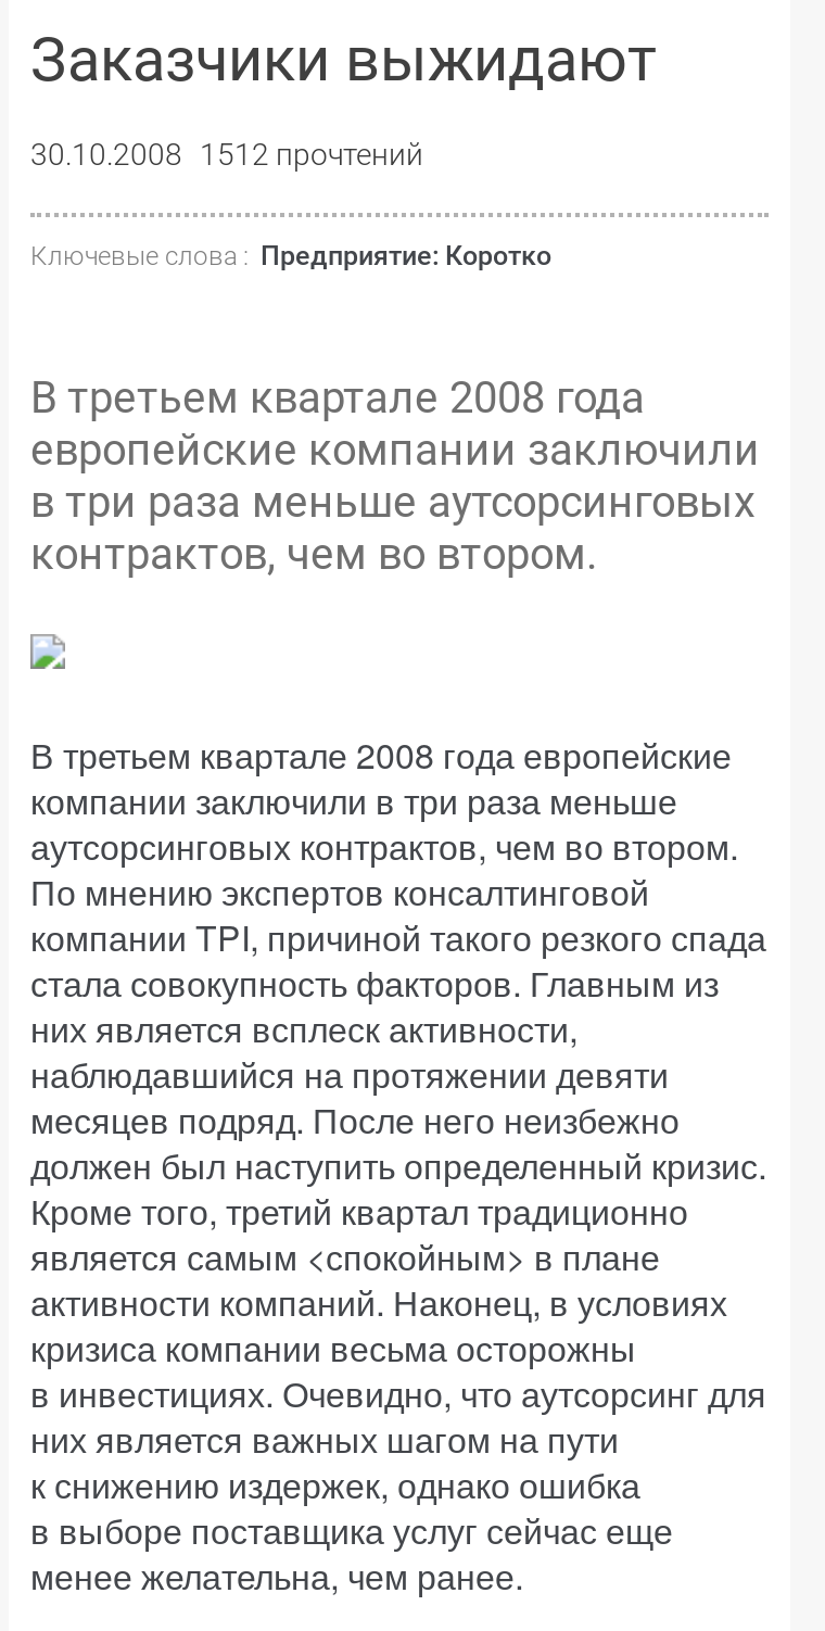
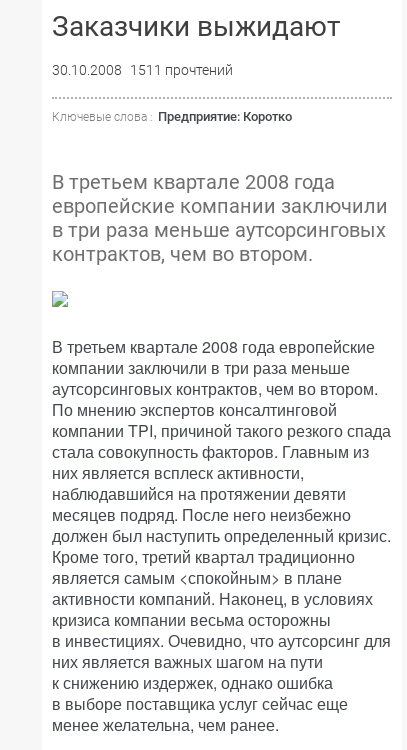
- 30.10.2008 1512 прочтений
+ 30.10.2008 1511 прочтений
